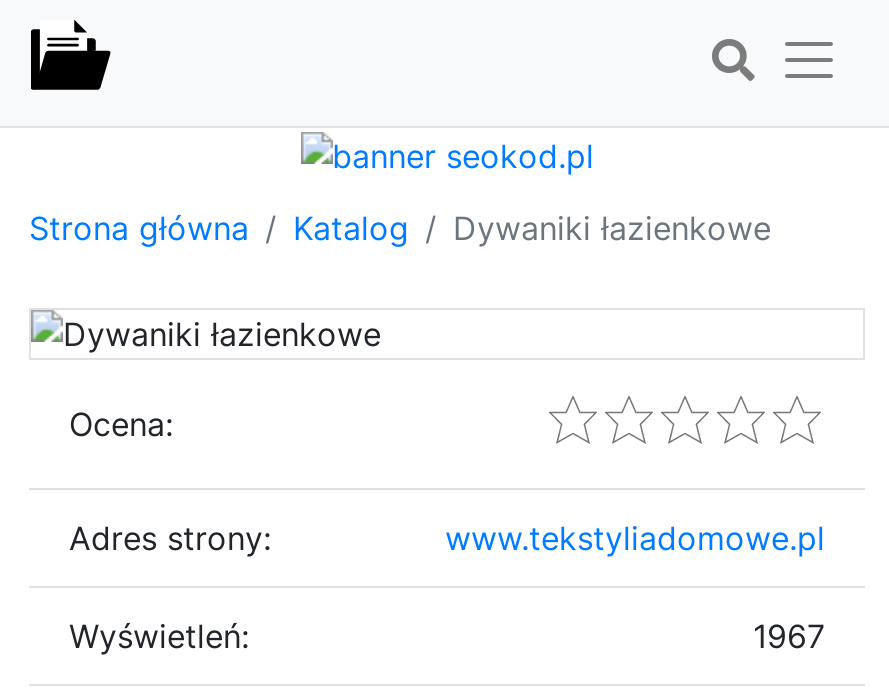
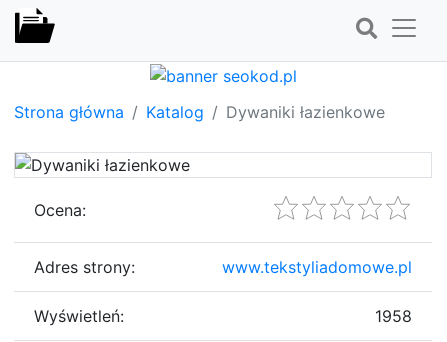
- 1967
+ 1958
